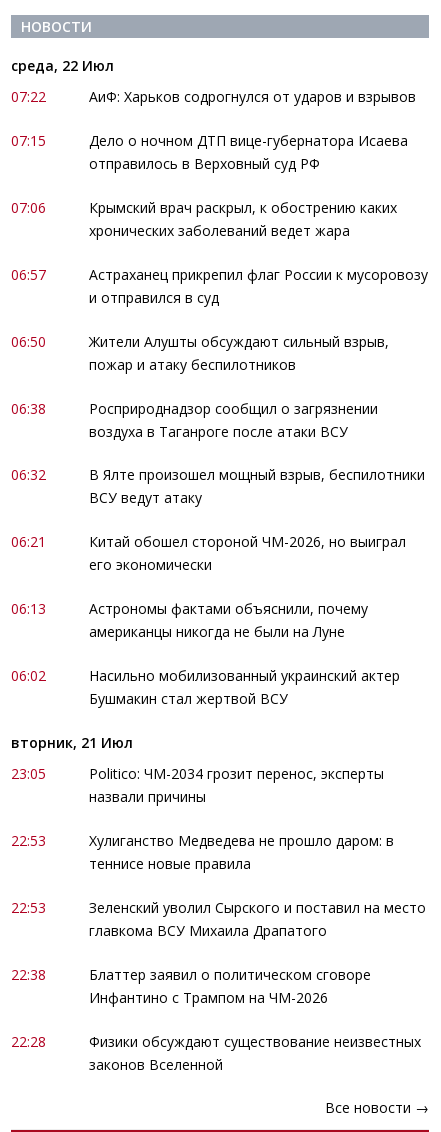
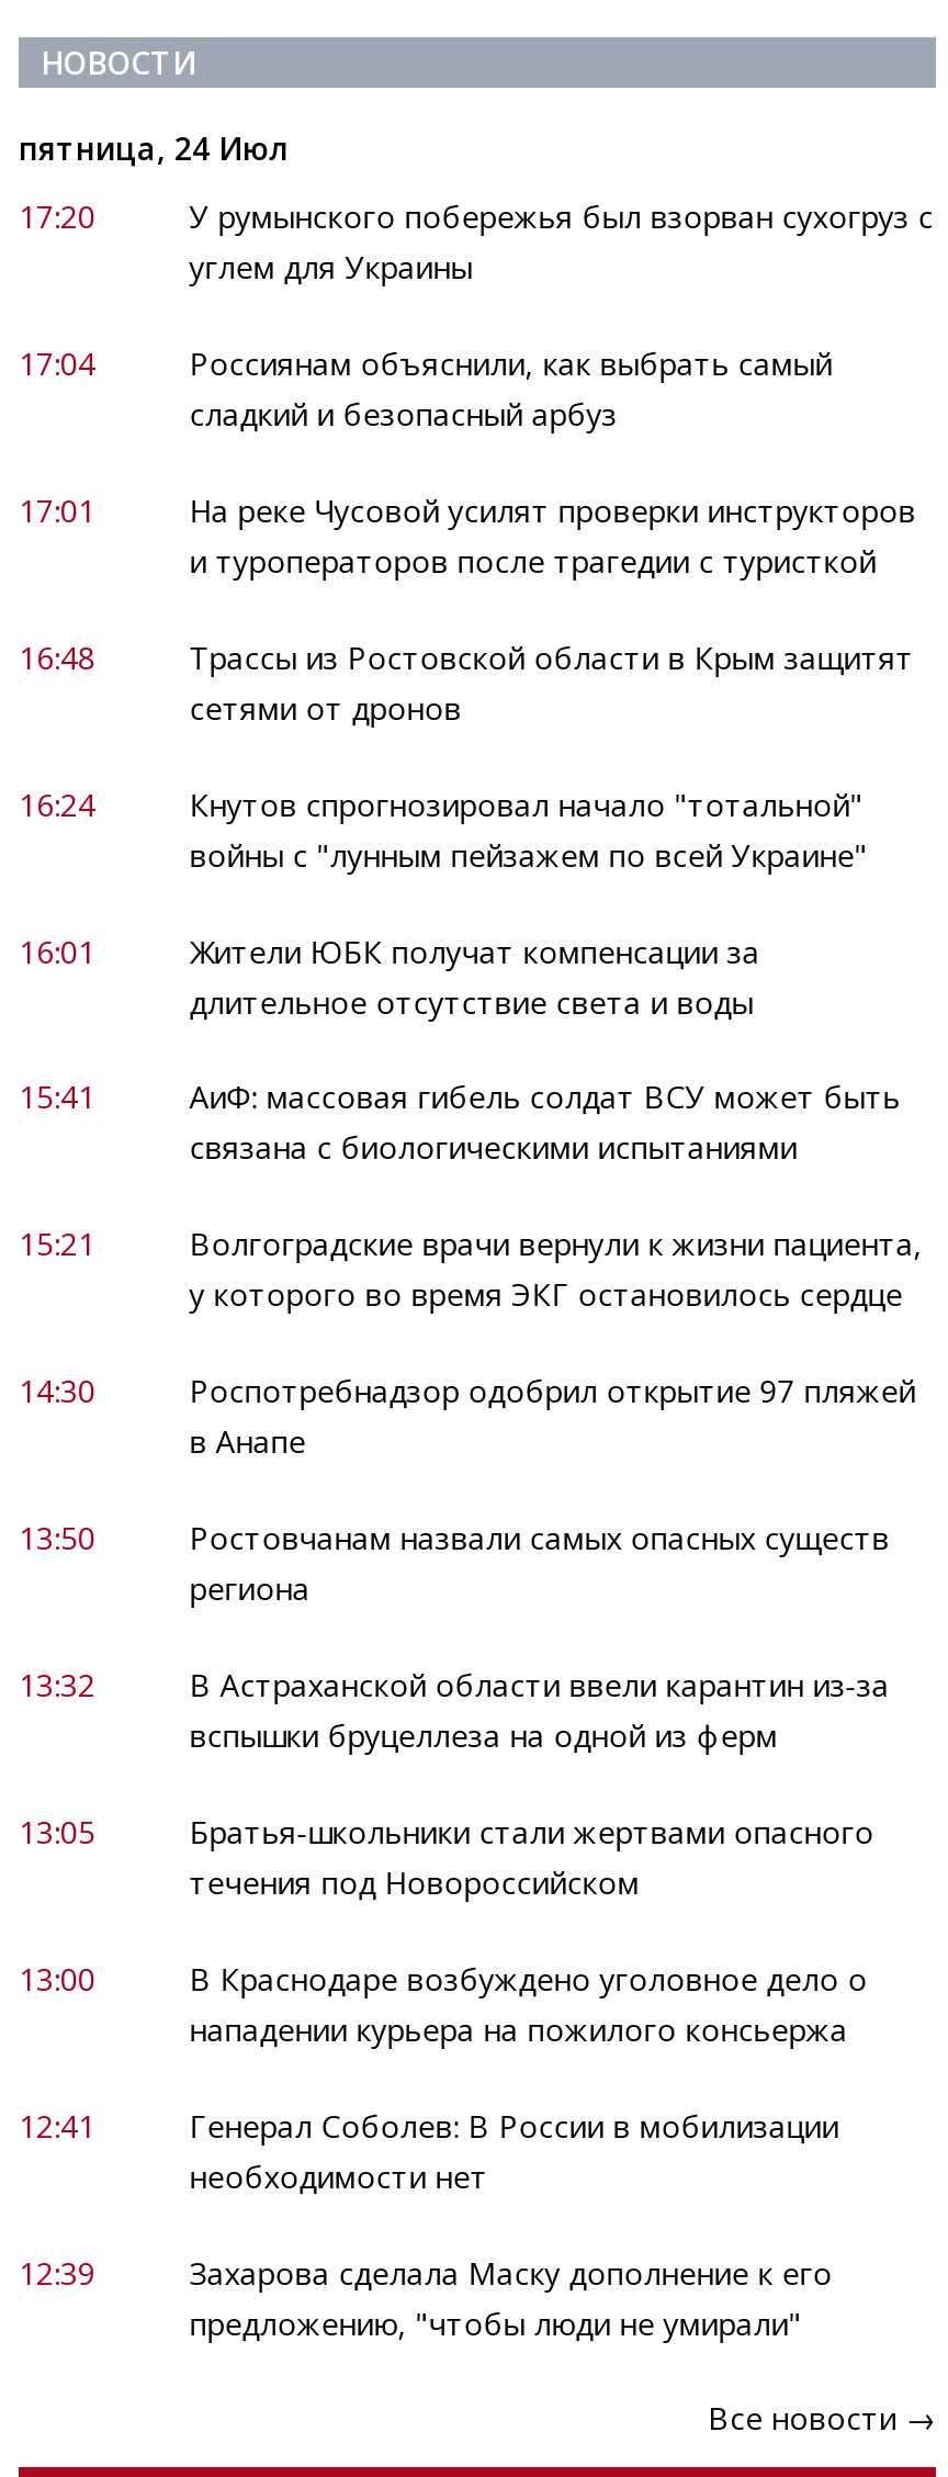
- среда, 22 Июл
- 07:22
- АиФ: Харьков содрогнулся от ударов и взрывов
- 07:15
- Дело о ночном ДТП вице-губернатора Исаева
- отправилось в Верховный суд РФ
- 07:06
- Крымский врач раскрыл, к обострению каких
- хронических заболеваний ведет жара
- 06:57
- Астраханец прикрепил флаг России к мусоровозу
- и отправился в суд
- 06:50
- Жители Алушты обсуждают сильный взрыв,
- пожар и атаку беспилотников
- 06:38
- Росприроднадзор сообщил о загрязнении
- воздуха в Таганроге после атаки ВСУ
- 06:32
- В Ялте произошел мощный взрыв, беспилотники
- ВСУ ведут атаку
- 06:21
- Китай обошел стороной ЧМ-2026, но выиграл
- его экономически
- 06:13
- Астрономы фактами объяснили, почему
- американцы никогда не были на Луне
- 06:02
- Насильно мобилизованный украинский актер
- Бушмакин стал жертвой ВСУ
- вторник, 21 Июл
- 23:05
- Politico: ЧМ-2034 грозит перенос, эксперты
- назвали причины
- 22:53
- Хулиганство Медведева не прошло даром: в
- теннисе новые правила
- 22:53
- Зеленский уволил Сырского и поставил на место
- главкома ВСУ Михаила Драпатого
- 22:38
- Блаттер заявил о политическом сговоре
- Инфантино с Трампом на ЧМ-2026
- 22:28
- Физики обсуждают существование неизвестных
- законов Вселенной
+ пятница, 24 Июл
+ 17:20
+ У румынского побережья был взорван сухогруз с
+ углем для Украины
+ 17:04
+ Россиянам объяснили, как выбрать самый
+ сладкий и безопасный арбуз
+ 17:01
+ На реке Чусовой усилят проверки инструкторов
+ и туроператоров после трагедии с туристкой
+ 16:48
+ Трассы из Ростовской области в Крым защитят
+ сетями от дронов
+ 16:24
+ Кнутов спрогнозировал начало "тотальной"
+ войны с "лунным пейзажем по всей Украине"
+ 16:01
+ Жители ЮБК получат компенсации за
+ длительное отсутствие света и воды
+ 15:41
+ АиФ: массовая гибель солдат ВСУ может быть
+ связана с биологическими испытаниями
+ 15:21
+ Волгоградские врачи вернули к жизни пациента,
+ у которого во время ЭКГ остановилось сердце
+ 14:30
+ Роспотребнадзор одобрил открытие 97 пляжей
+ в Анапе
+ 13:50
+ Ростовчанам назвали самых опасных существ
+ региона
+ 13:32
+ В Астраханской области ввели карантин из-за
+ вспышки бруцеллеза на одной из ферм
+ 13:05
+ Братья-школьники стали жертвами опасного
+ течения под Новороссийском
+ 13:00
+ В Краснодаре возбуждено уголовное дело о
+ нападении курьера на пожилого консьержа
+ 12:41
+ Генерал Соболев: В России в мобилизации
+ необходимости нет
+ 12:39
+ Захарова сделала Маску дополнение к его
+ предложению, "чтобы люди не умирали"
